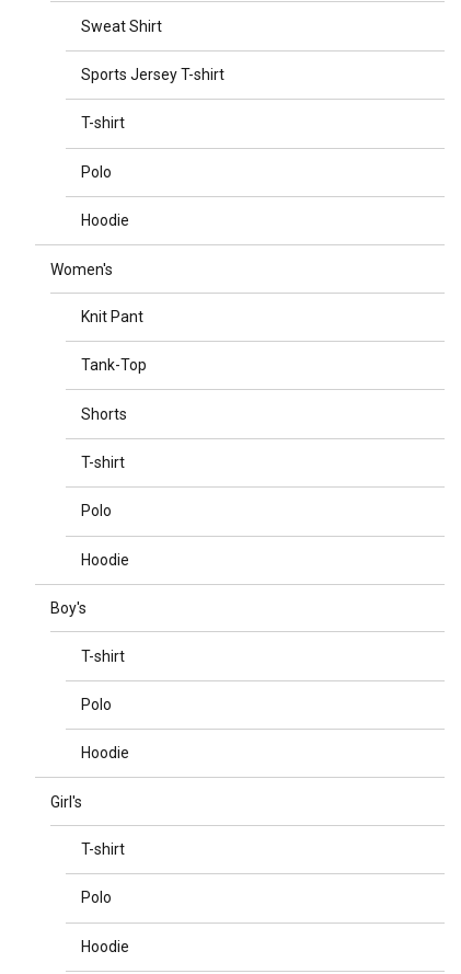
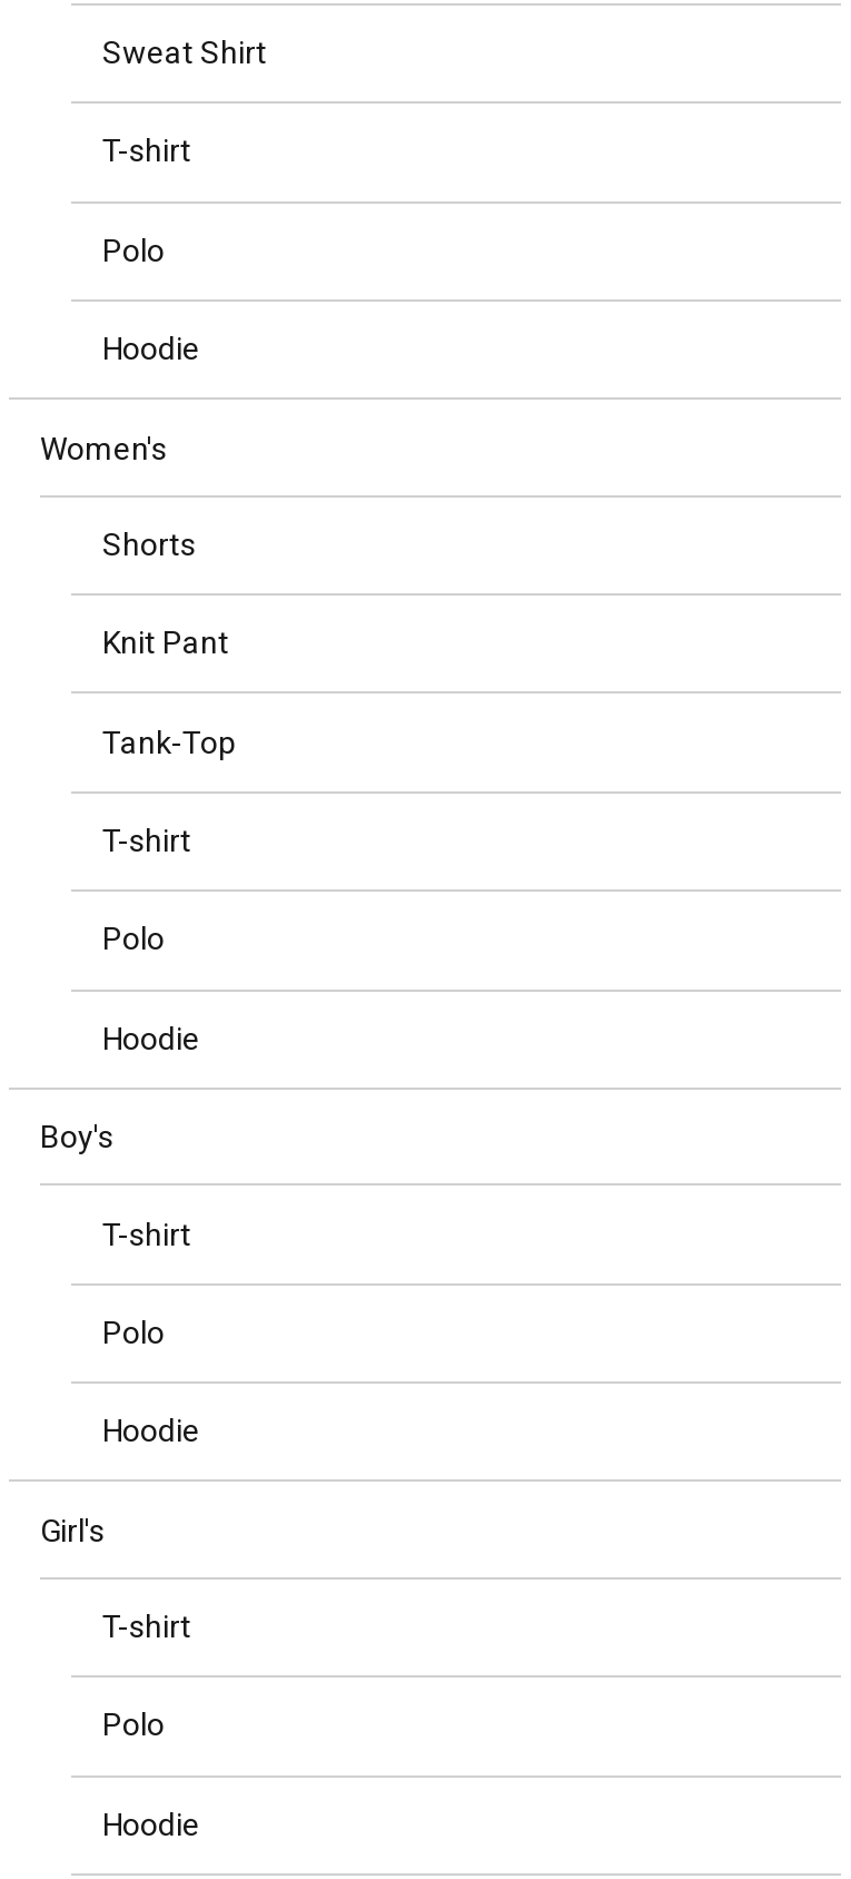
- Sports Jersey T-shirt

moved up: Shorts
